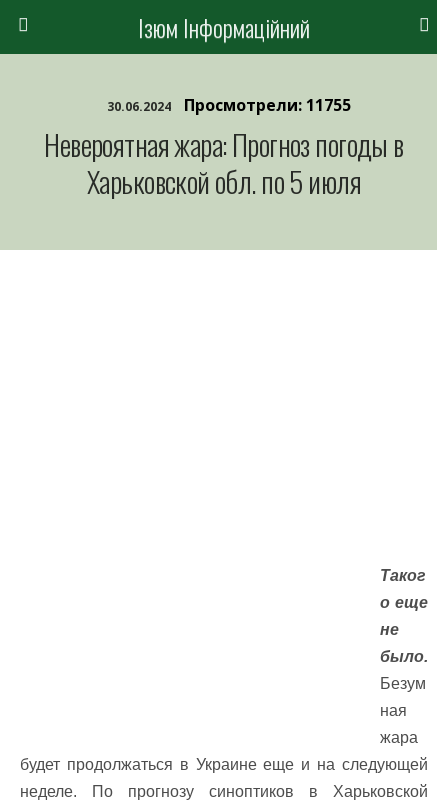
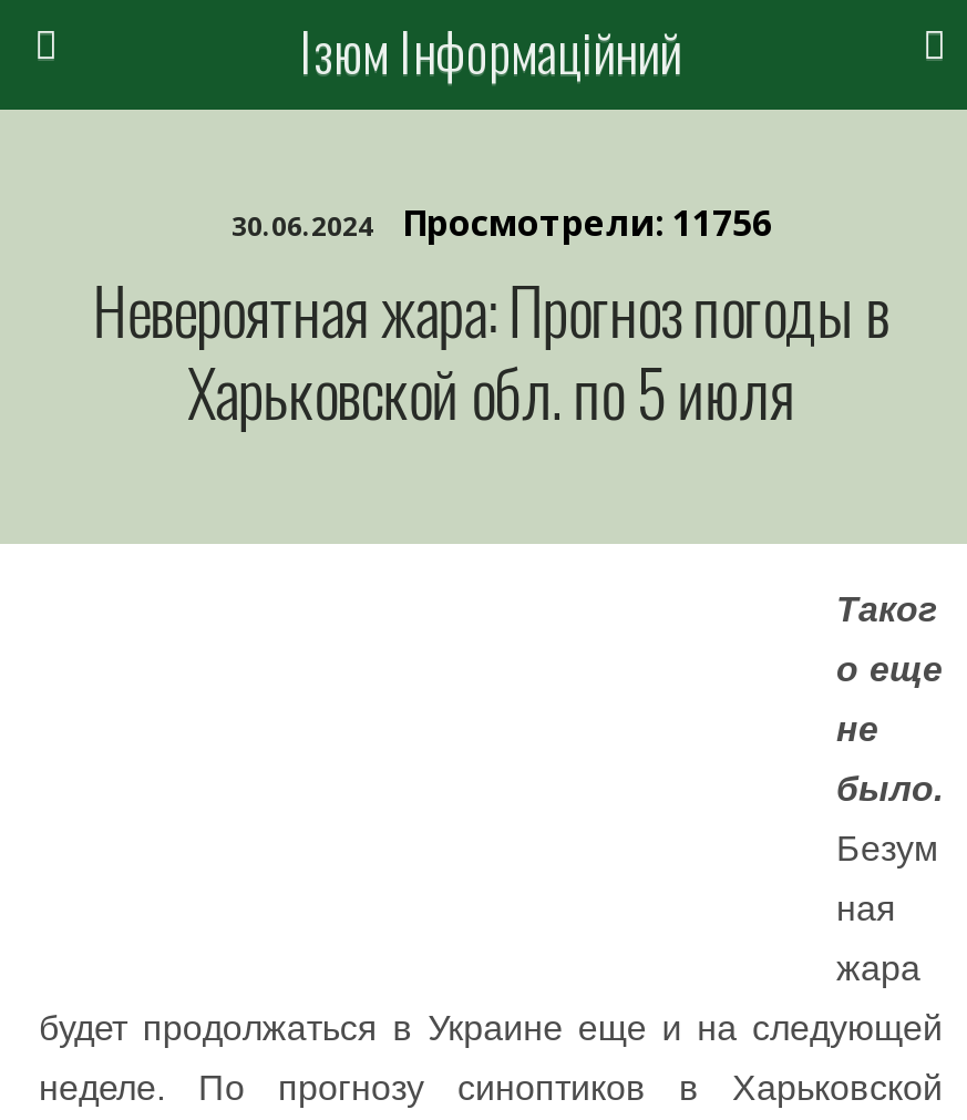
- 30.06.2024 Просмотрели: 11755
+ 30.06.2024 Просмотрели: 11756
